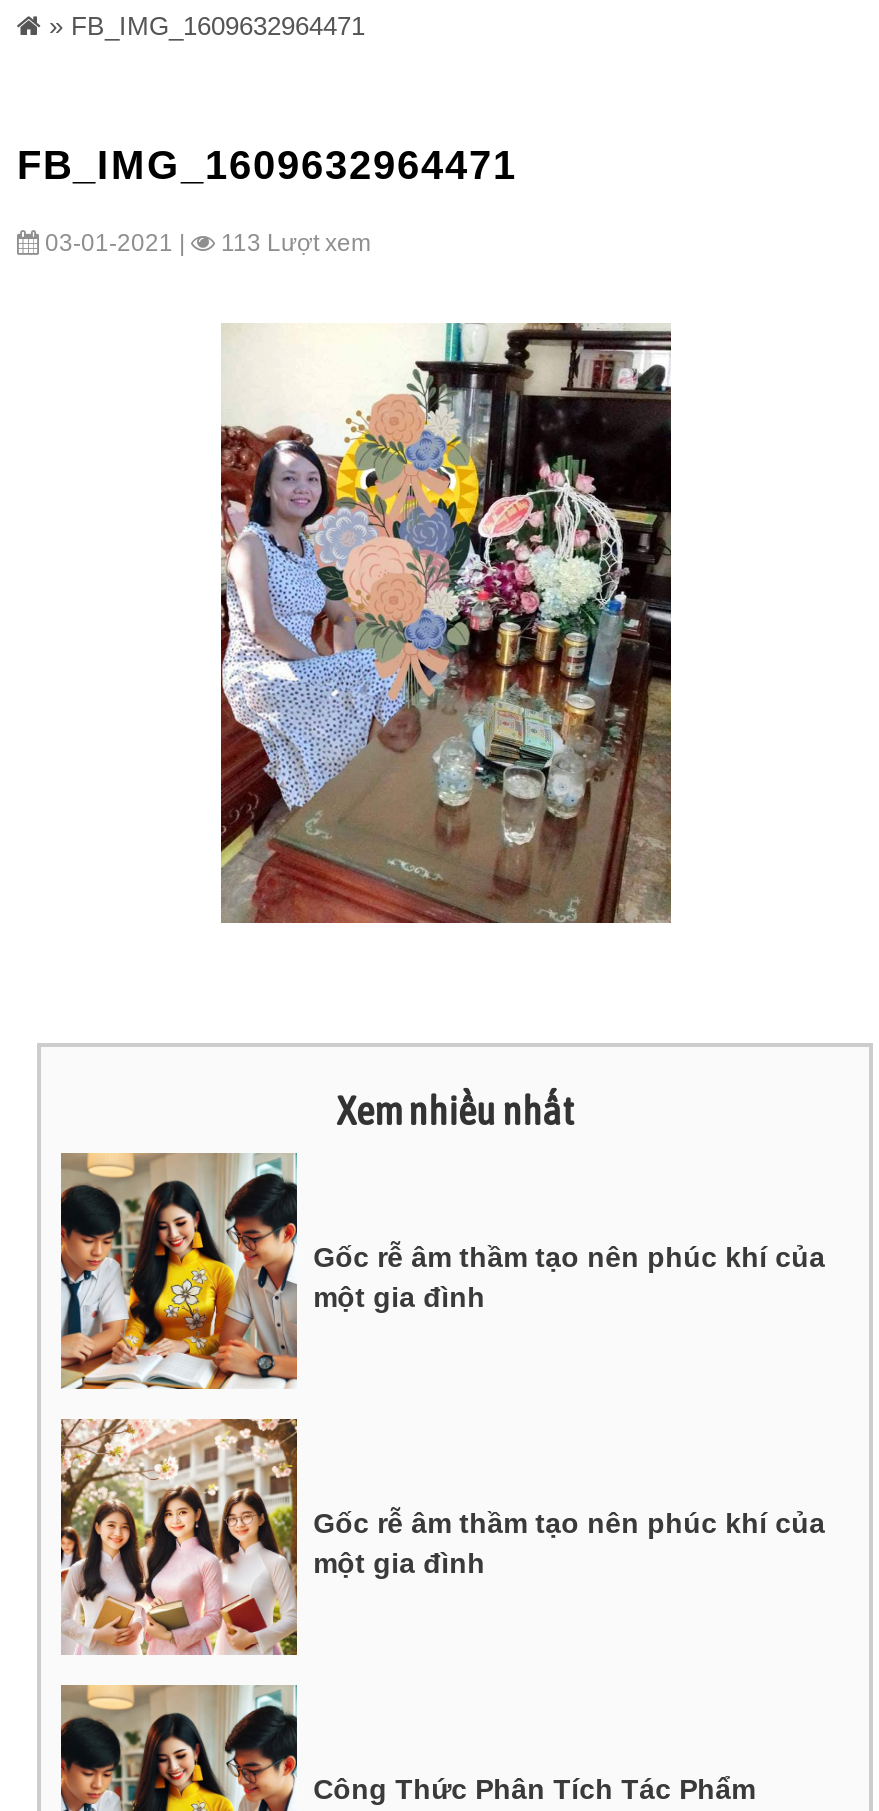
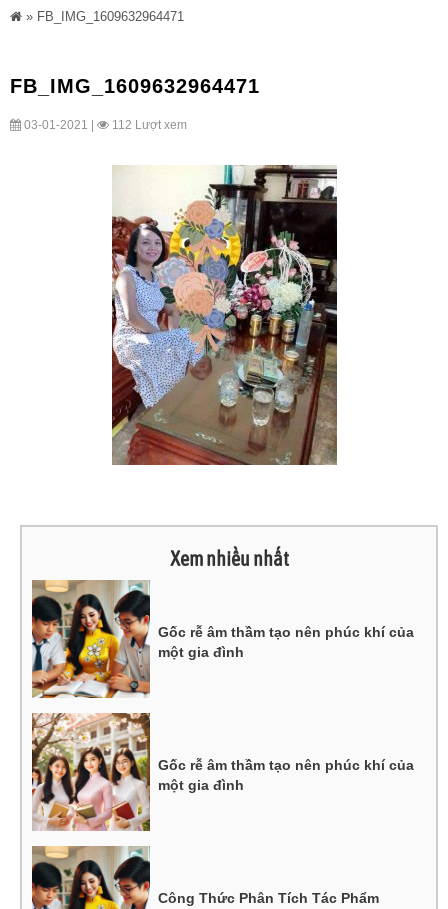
- 113 Lượt xem
+ 112 Lượt xem
